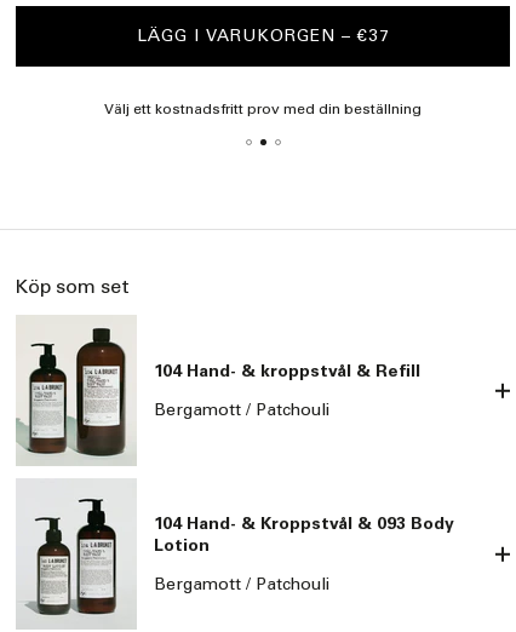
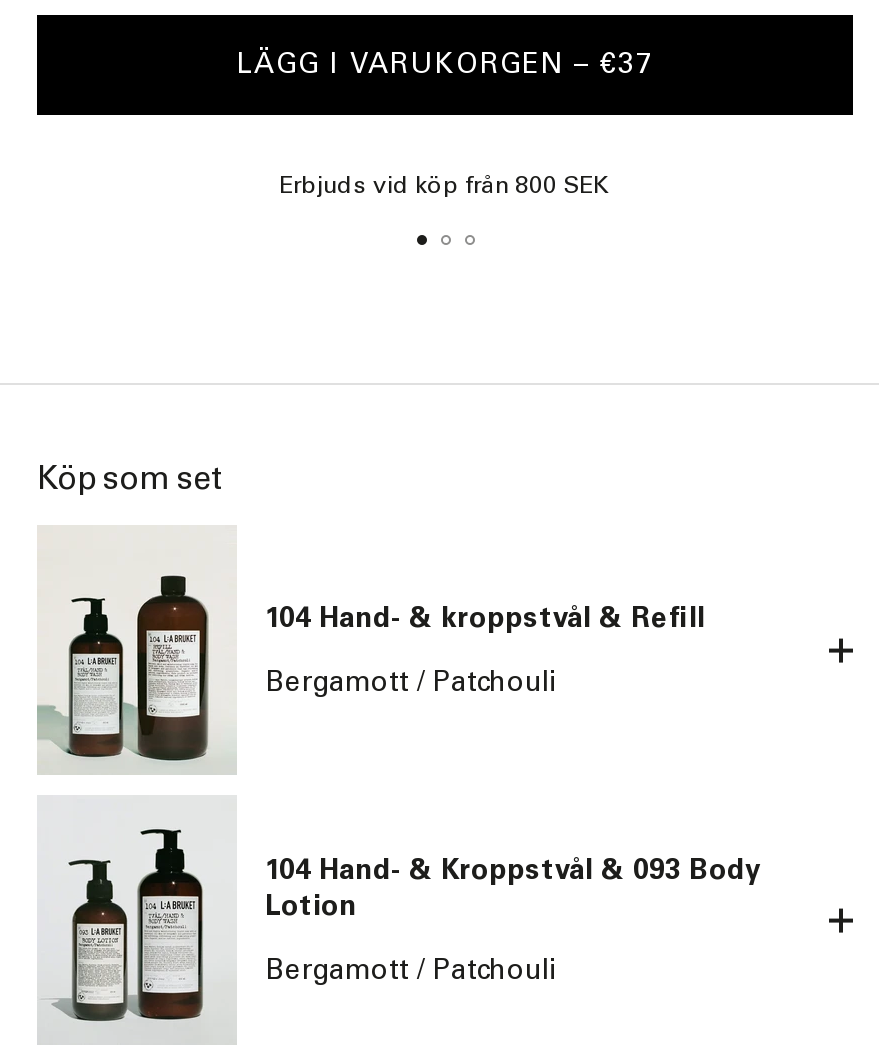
- Välj ett kostnadsfritt prov med din beställning
+ Erbjuds vid köp från 800 SEK

- [image]
+ [image]
